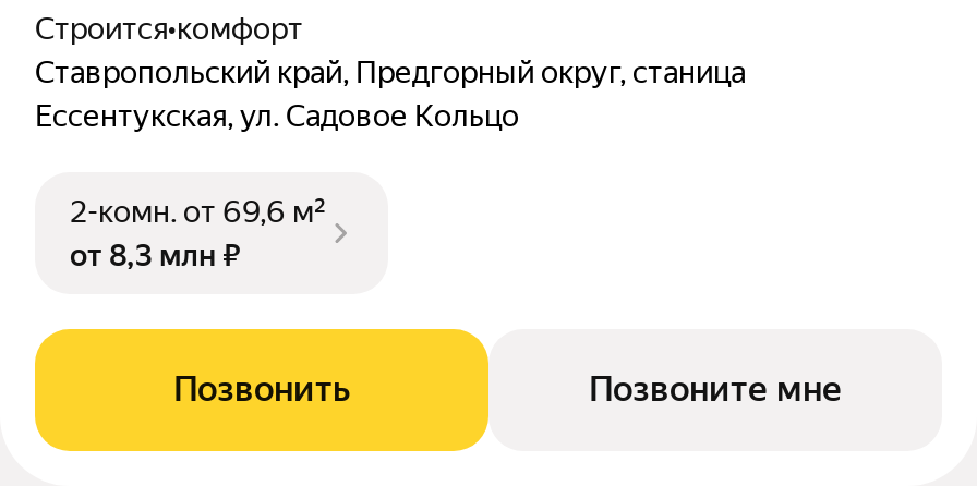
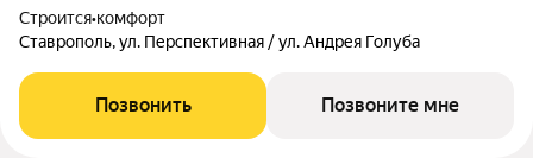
- Ставропольский край, Предгорный округ, станица
- Ессентукская, ул. Садовое Кольцо
- 2-комн. от 69,6 м²
- от 8,3 млн ₽
+ Ставрополь, ул. Перспективная / ул. Андрея Голуба
